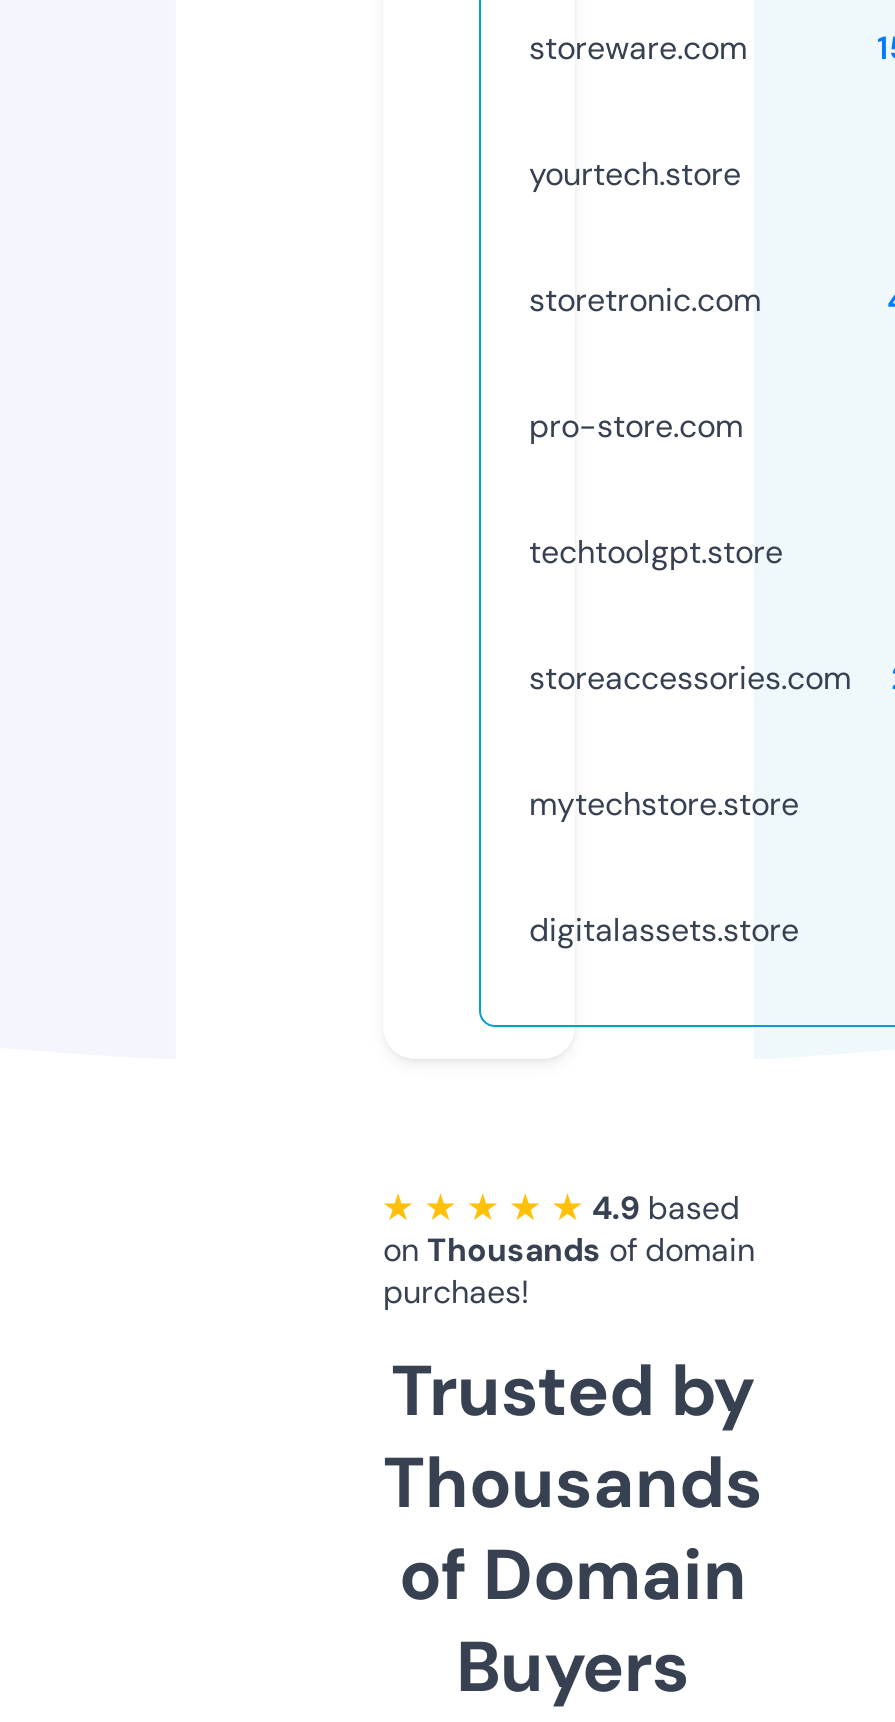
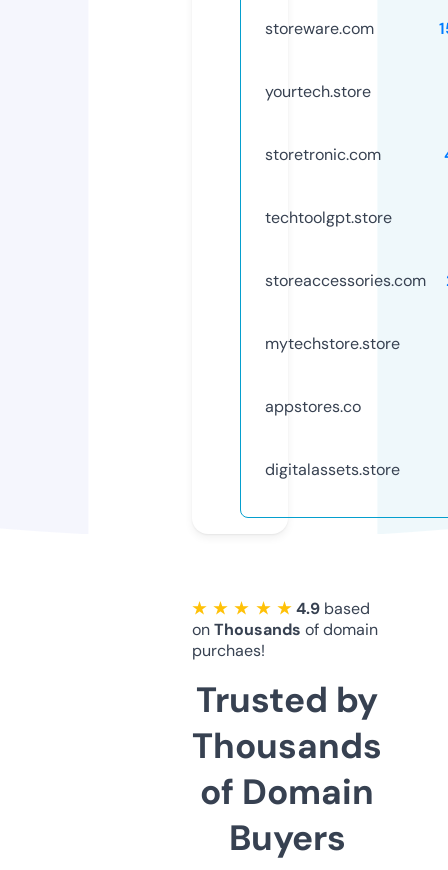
- pro-store.com

moved up: techtoolgpt.store | storeaccessories.com | mytechstore.store

+ appstores.co
